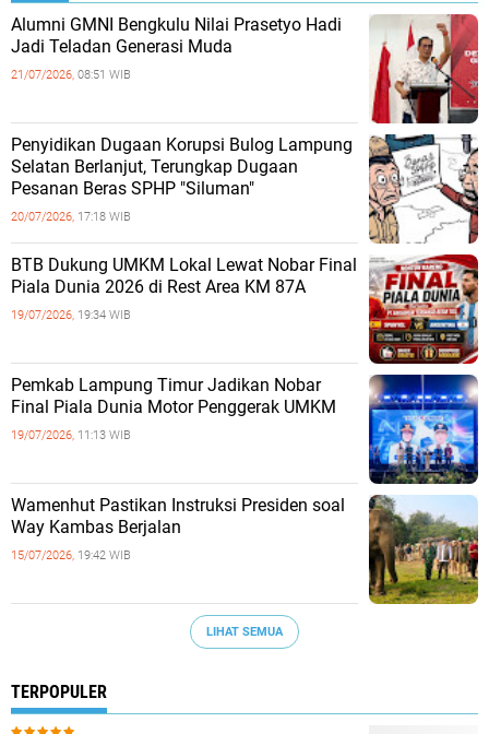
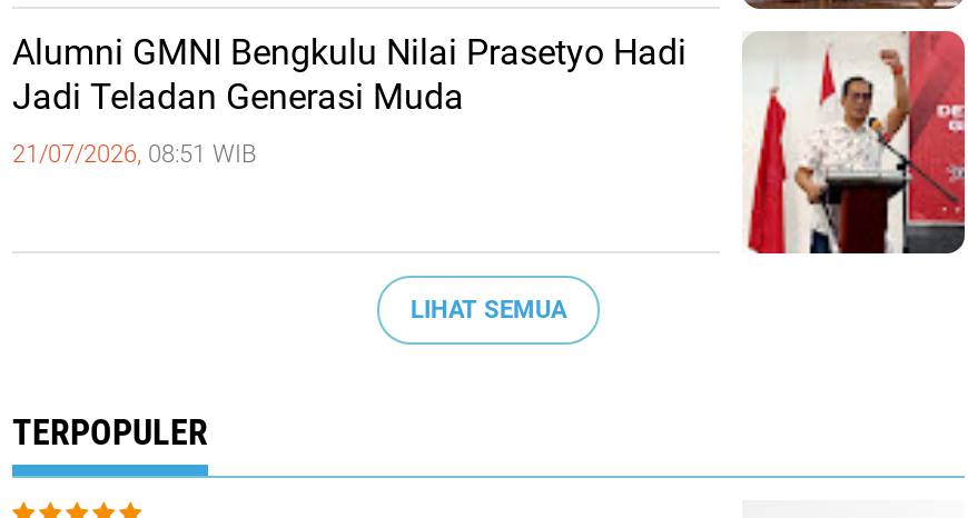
- [image]
- Penyidikan Dugaan Korupsi Bulog Lampung
- Selatan Berlanjut, Terungkap Dugaan
- Pesanan Beras SPHP "Siluman"
- 20/07/2026, 17:18 WIB
- BTB Dukung UMKM Lokal Lewat Nobar Final
- Piala Dunia 2026 di Rest Area KM 87A
- 19/07/2026, 19:34 WIB

- [image]
- Pemkab Lampung Timur Jadikan Nobar
- Final Piala Dunia Motor Penggerak UMKM
- 19/07/2026, 11:13 WIB

- [image]
- Wamenhut Pastikan Instruksi Presiden soal
- Way Kambas Berjalan
- 15/07/2026, 19:42 WIB

- [image]
